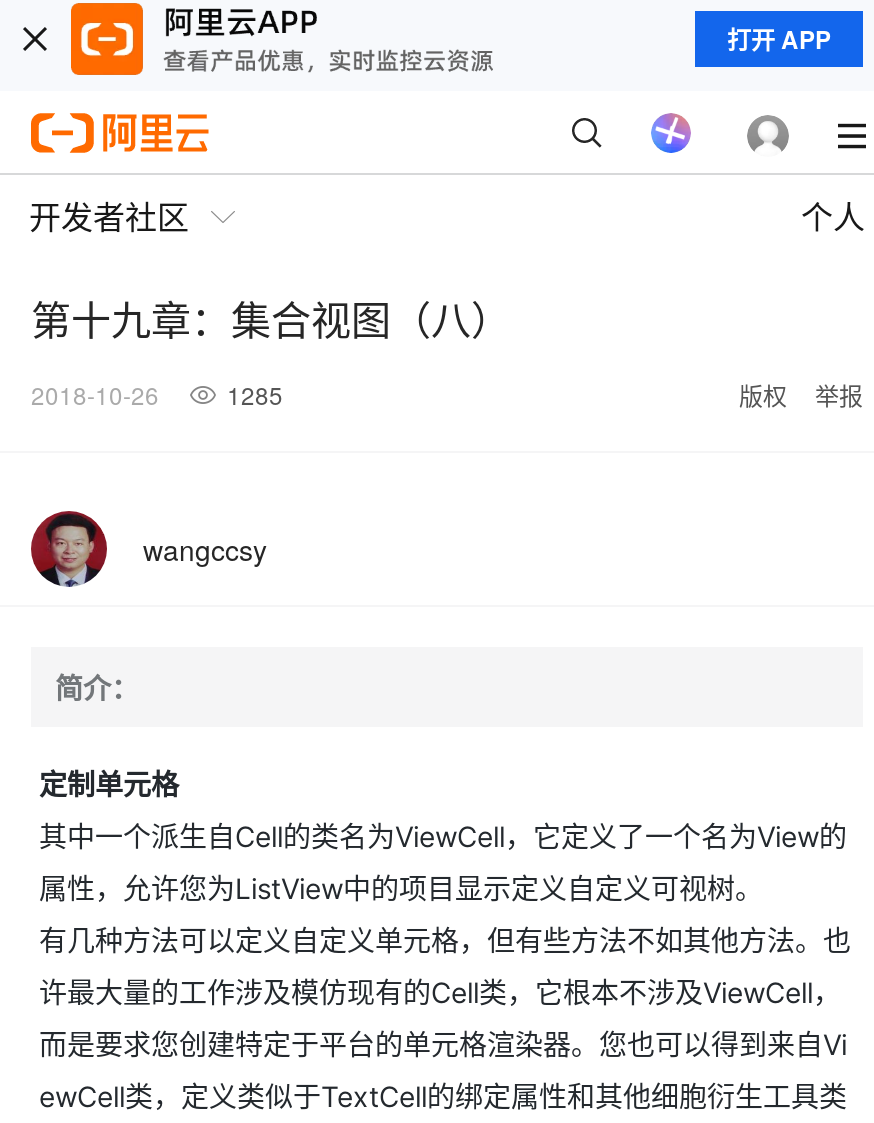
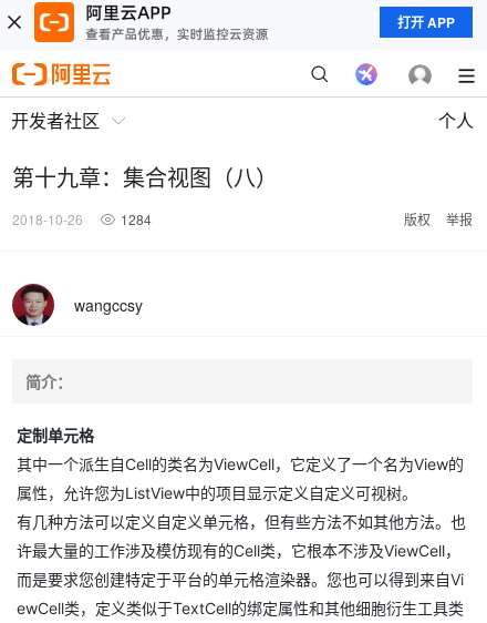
- 2018-10-26 1285
+ 2018-10-26 1284
